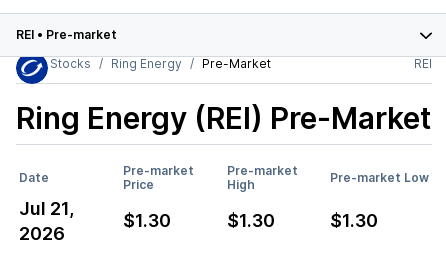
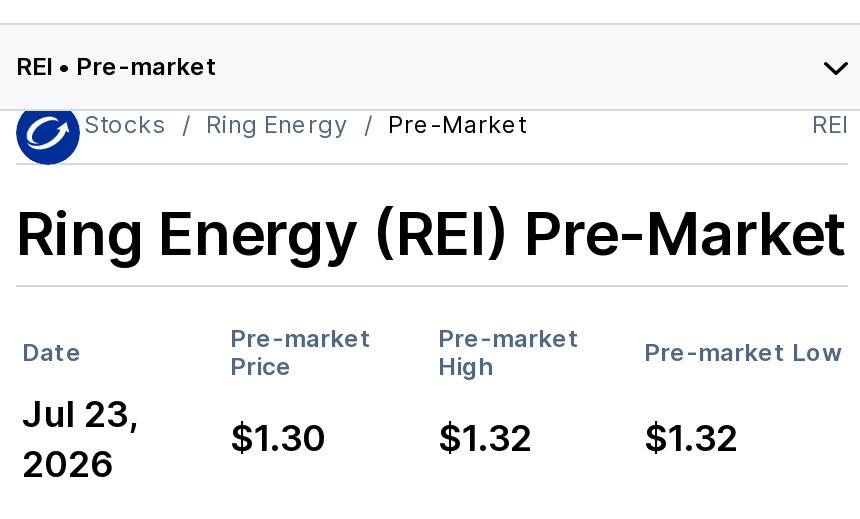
- Jul 21,
+ Jul 23,

- $1.30
+ $1.32

- $1.30
+ $1.32
